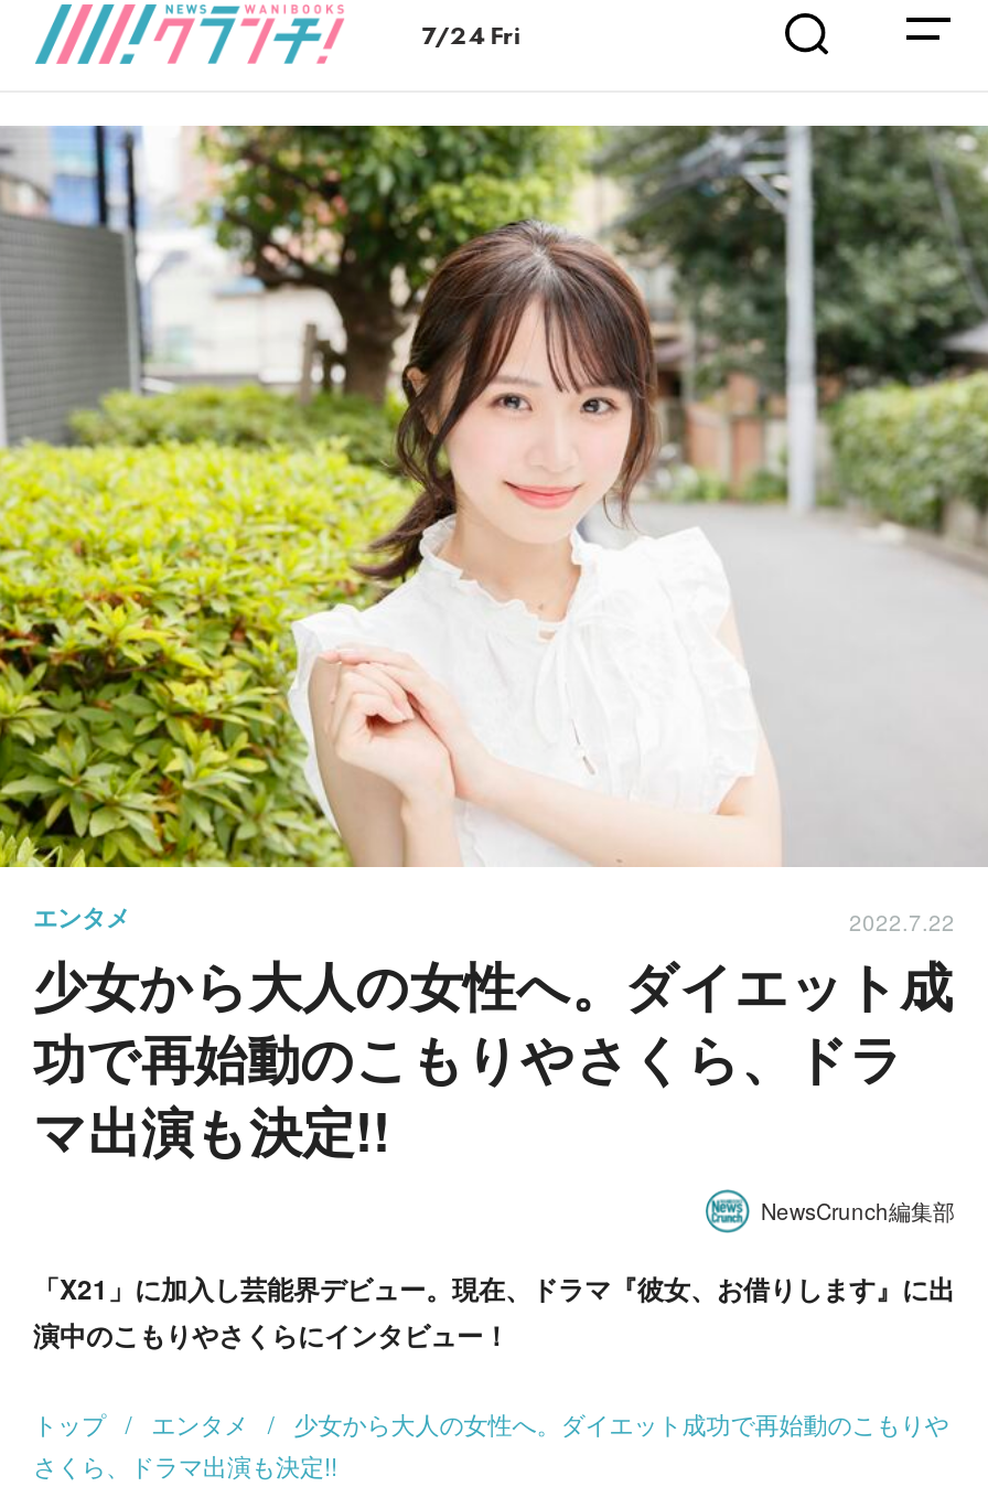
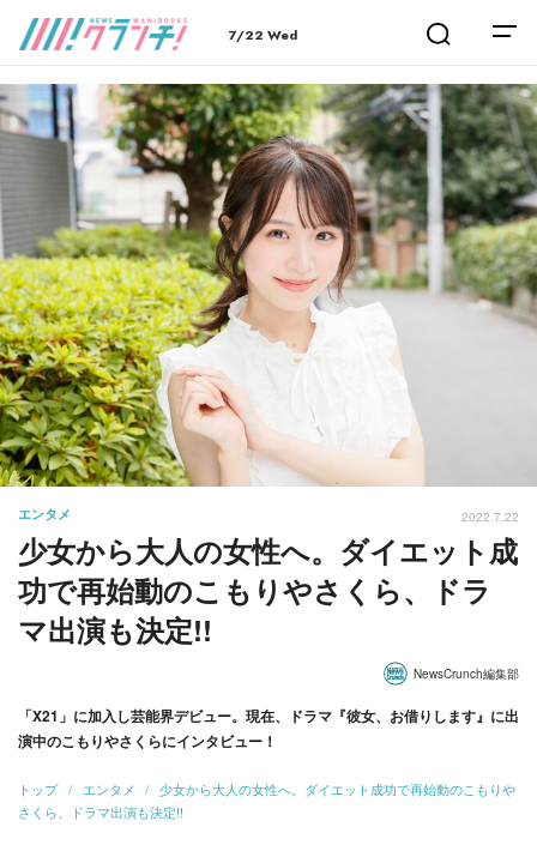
- 7/24 Fri
+ 7/22 Wed
